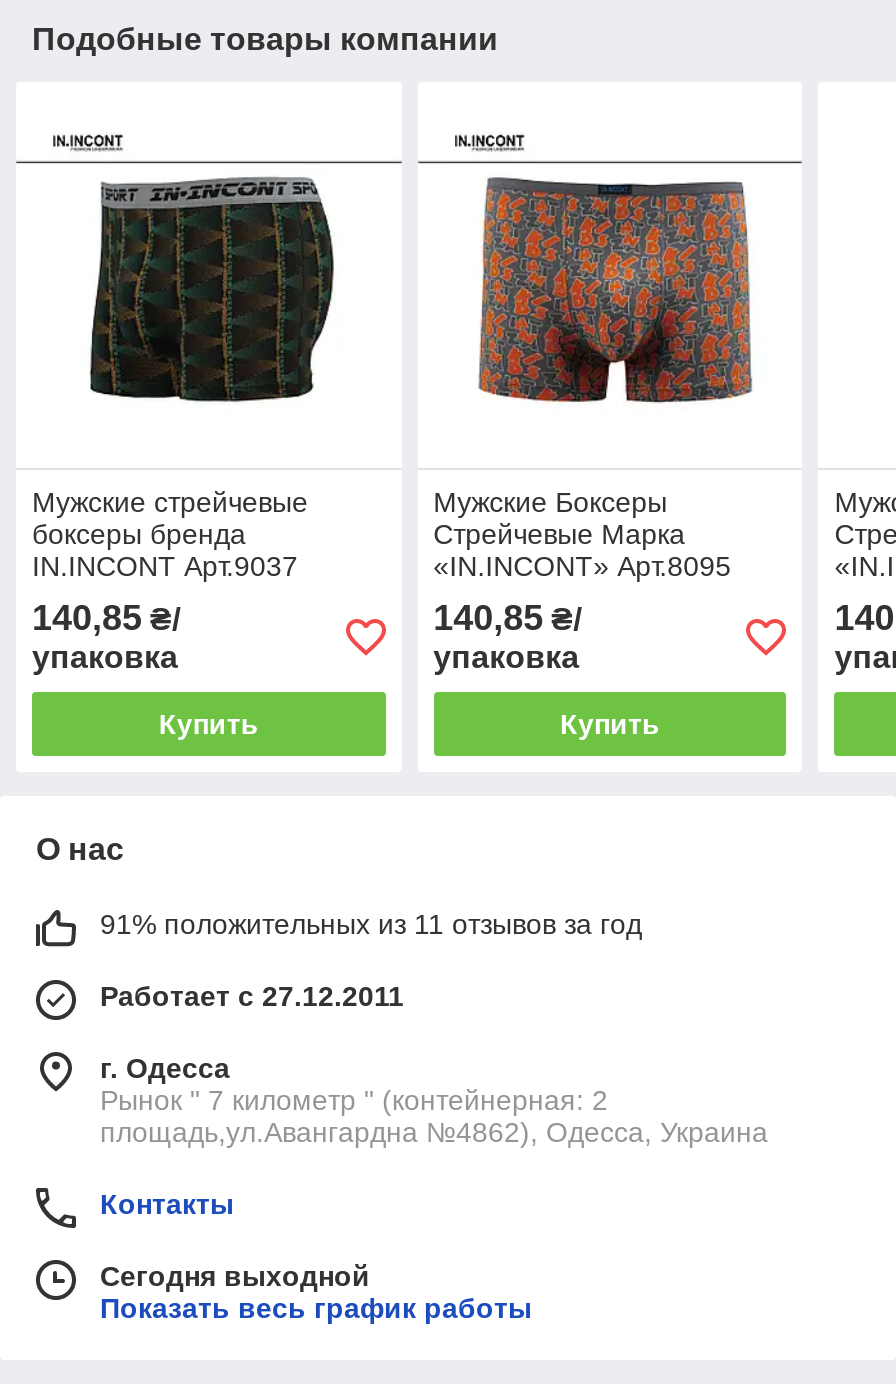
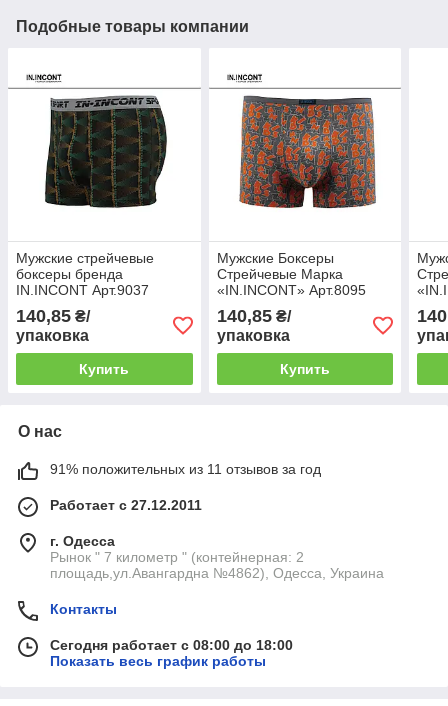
- Сегодня выходной
+ Сегодня работает с 08:00 до 18:00
